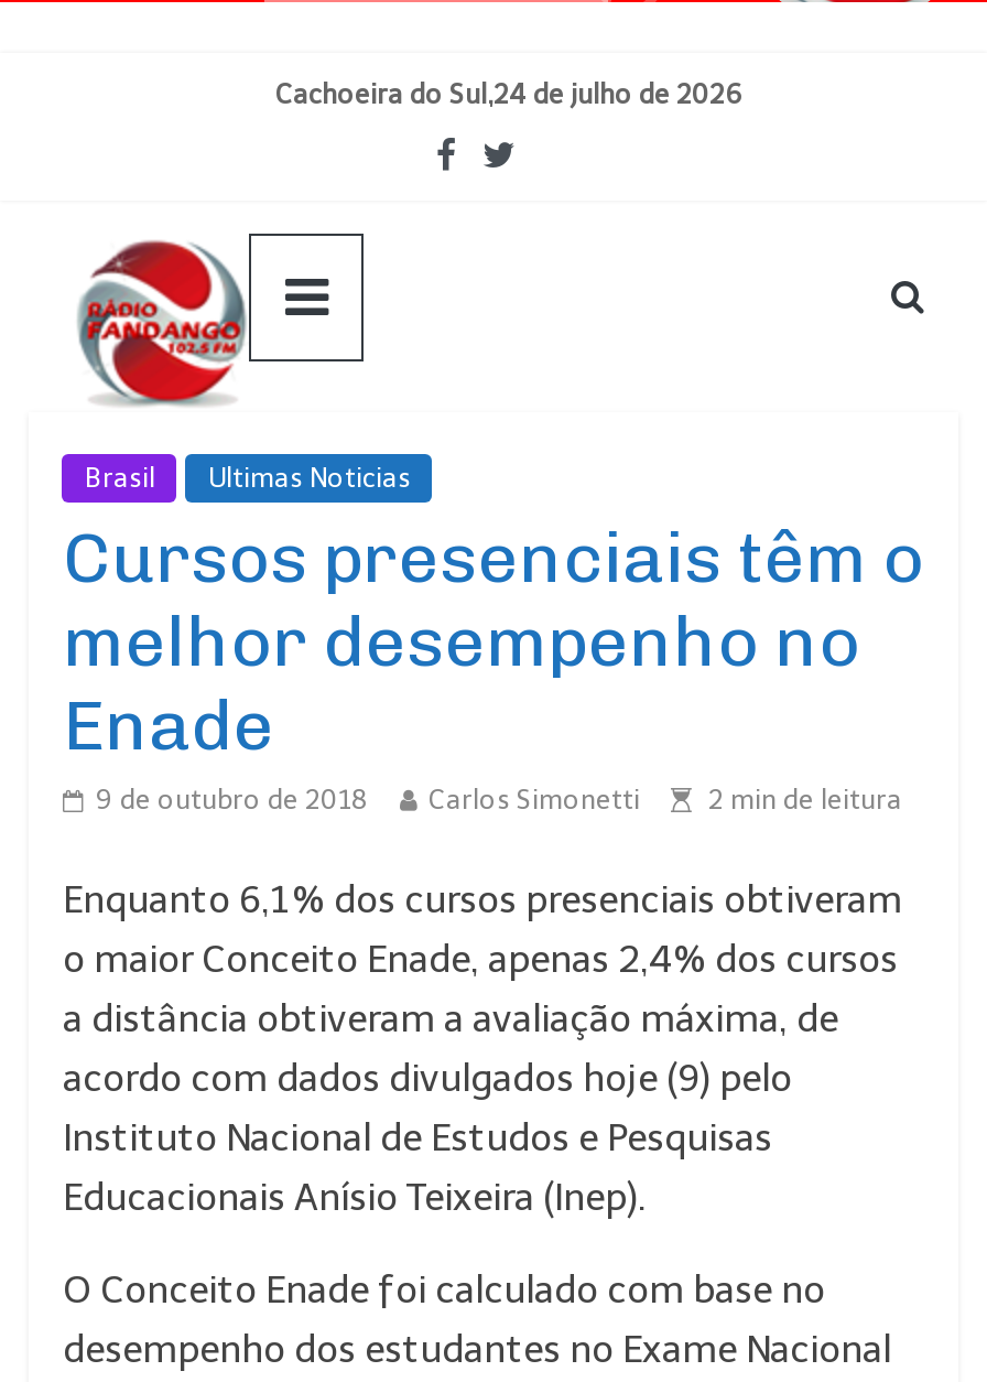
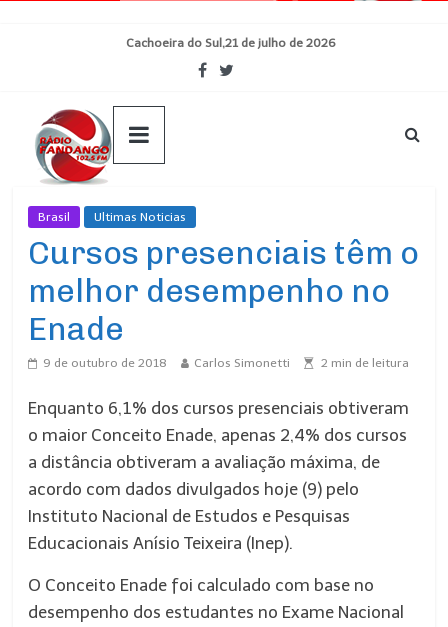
- Cachoeira do Sul,24 de julho de 2026
+ Cachoeira do Sul,21 de julho de 2026
